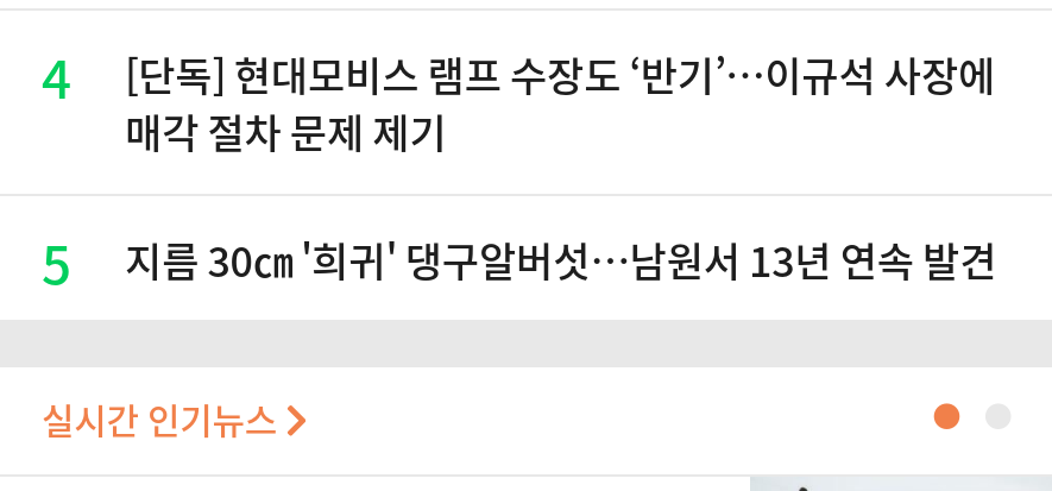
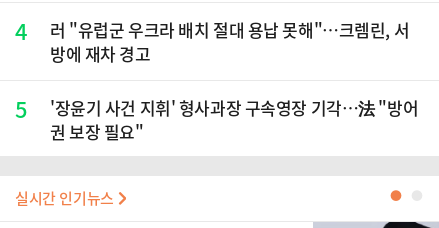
- [단독] 현대모비스 램프 수장도 ‘반기’…이규석 사장에
- 매각 절차 문제 제기
+ 러 "유럽군 우크라 배치 절대 용납 못해"…크렘린, 서
+ 방에 재차 경고

- 지름 30㎝ '희귀' 댕구알버섯…남원서 13년 연속 발견
+ '장윤기 사건 지휘' 형사과장 구속영장 기각…法 "방어
+ 권 보장 필요"
